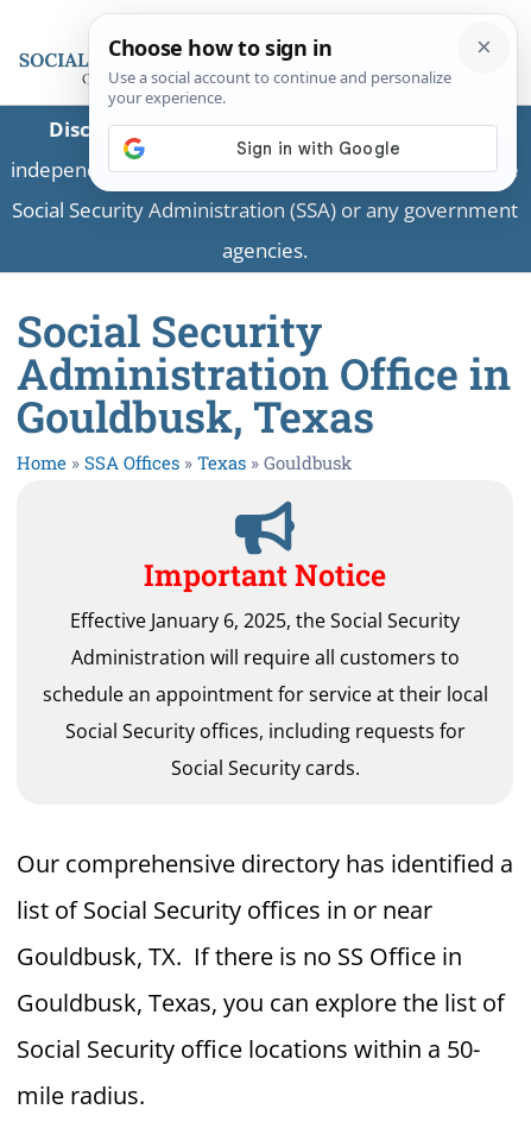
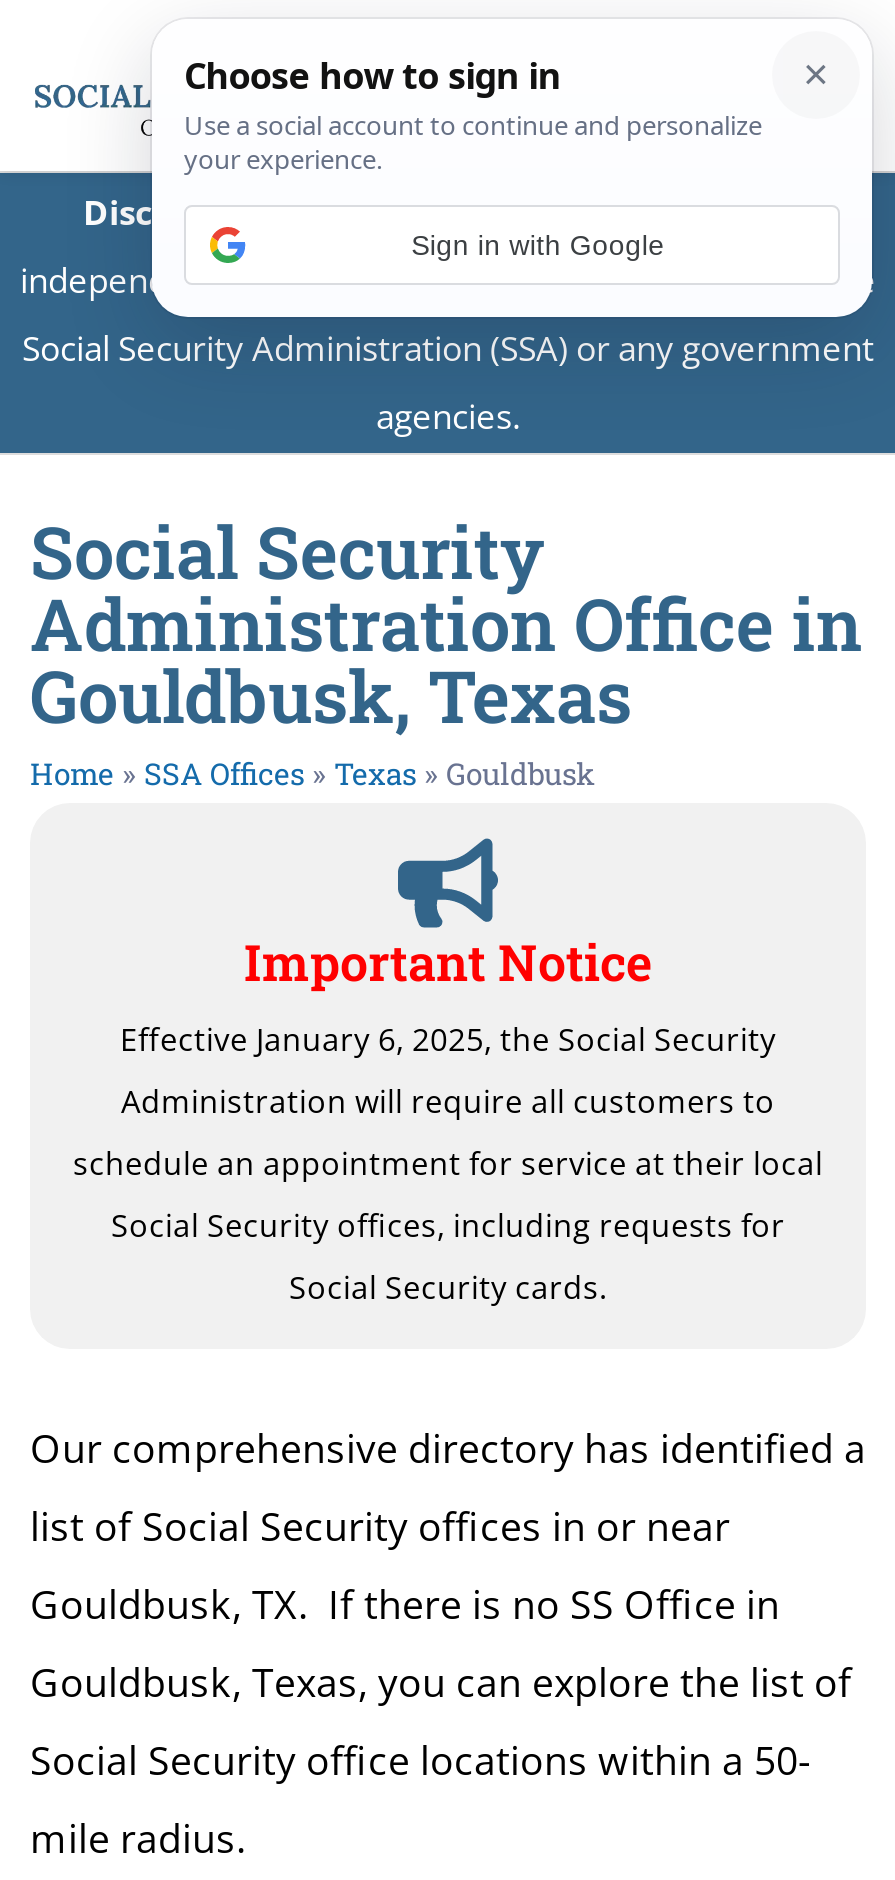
+ Sign in with Google
